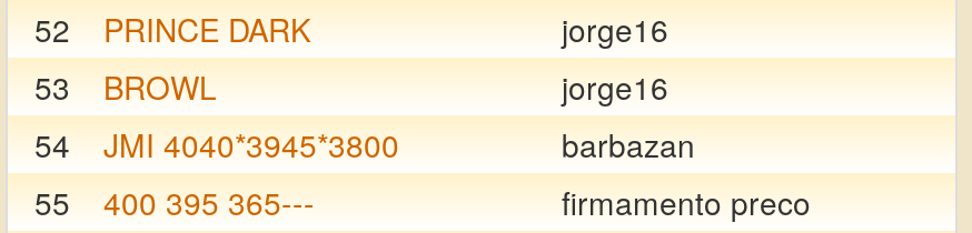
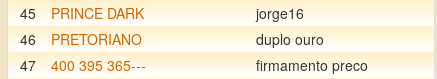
- 52 PRINCE DARK
+ 45 PRINCE DARK

- 53
- BROWL
- jorge16
- 54
- JMI 4040*3945*3800
- barbazan
- 55
+ 46
+ PRETORIANO
+ duplo ouro
+ 47
